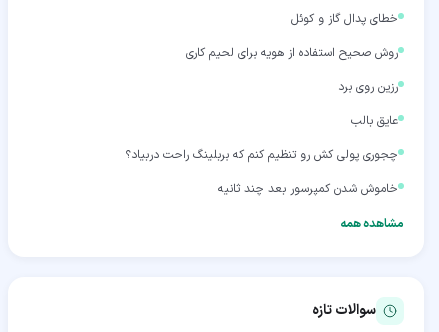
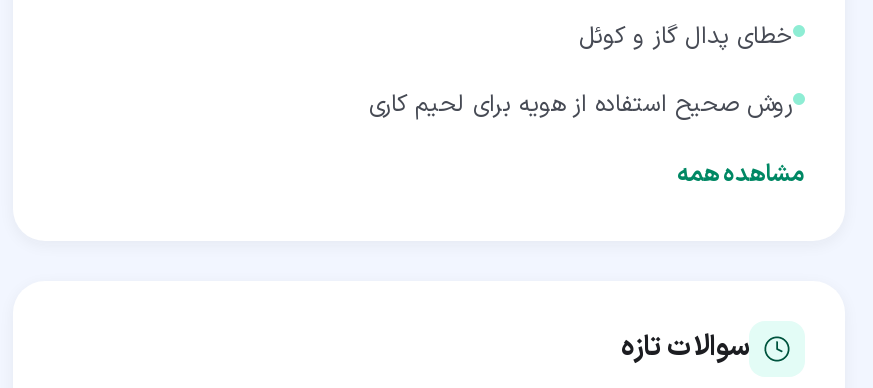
- رزین روی برد
- عایق بالب
- چجوری پولی کش رو تنظیم کنم که بربلینگ راحت دربیاد؟
- خاموش شدن کمپرسور بعد چند ثانیه
